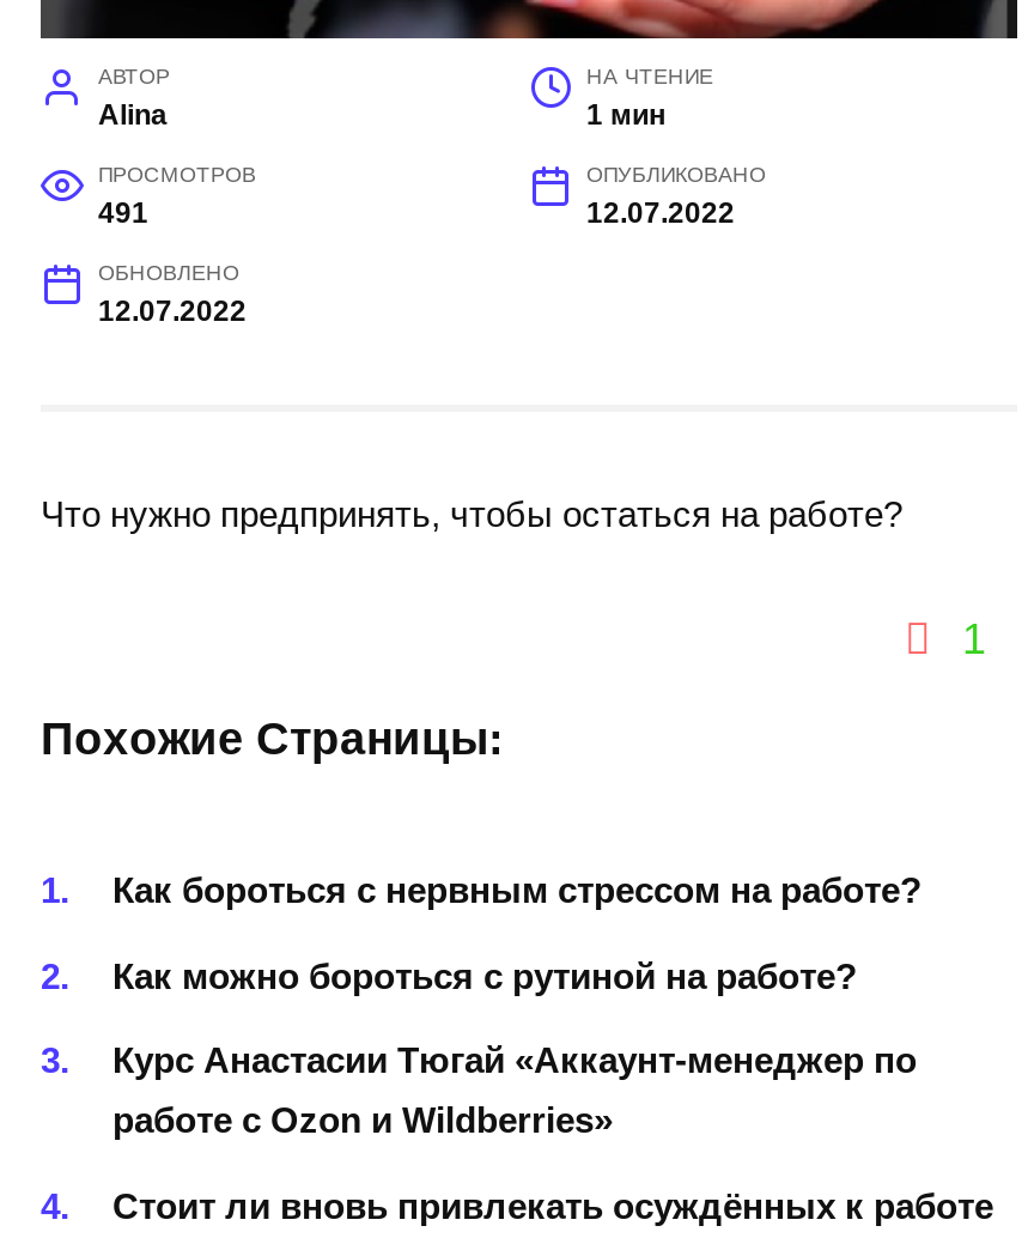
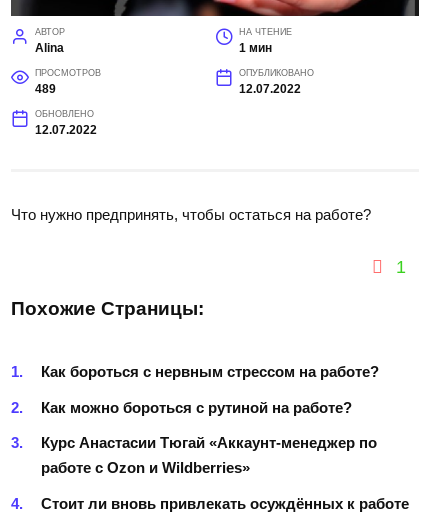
- 491
+ 489
